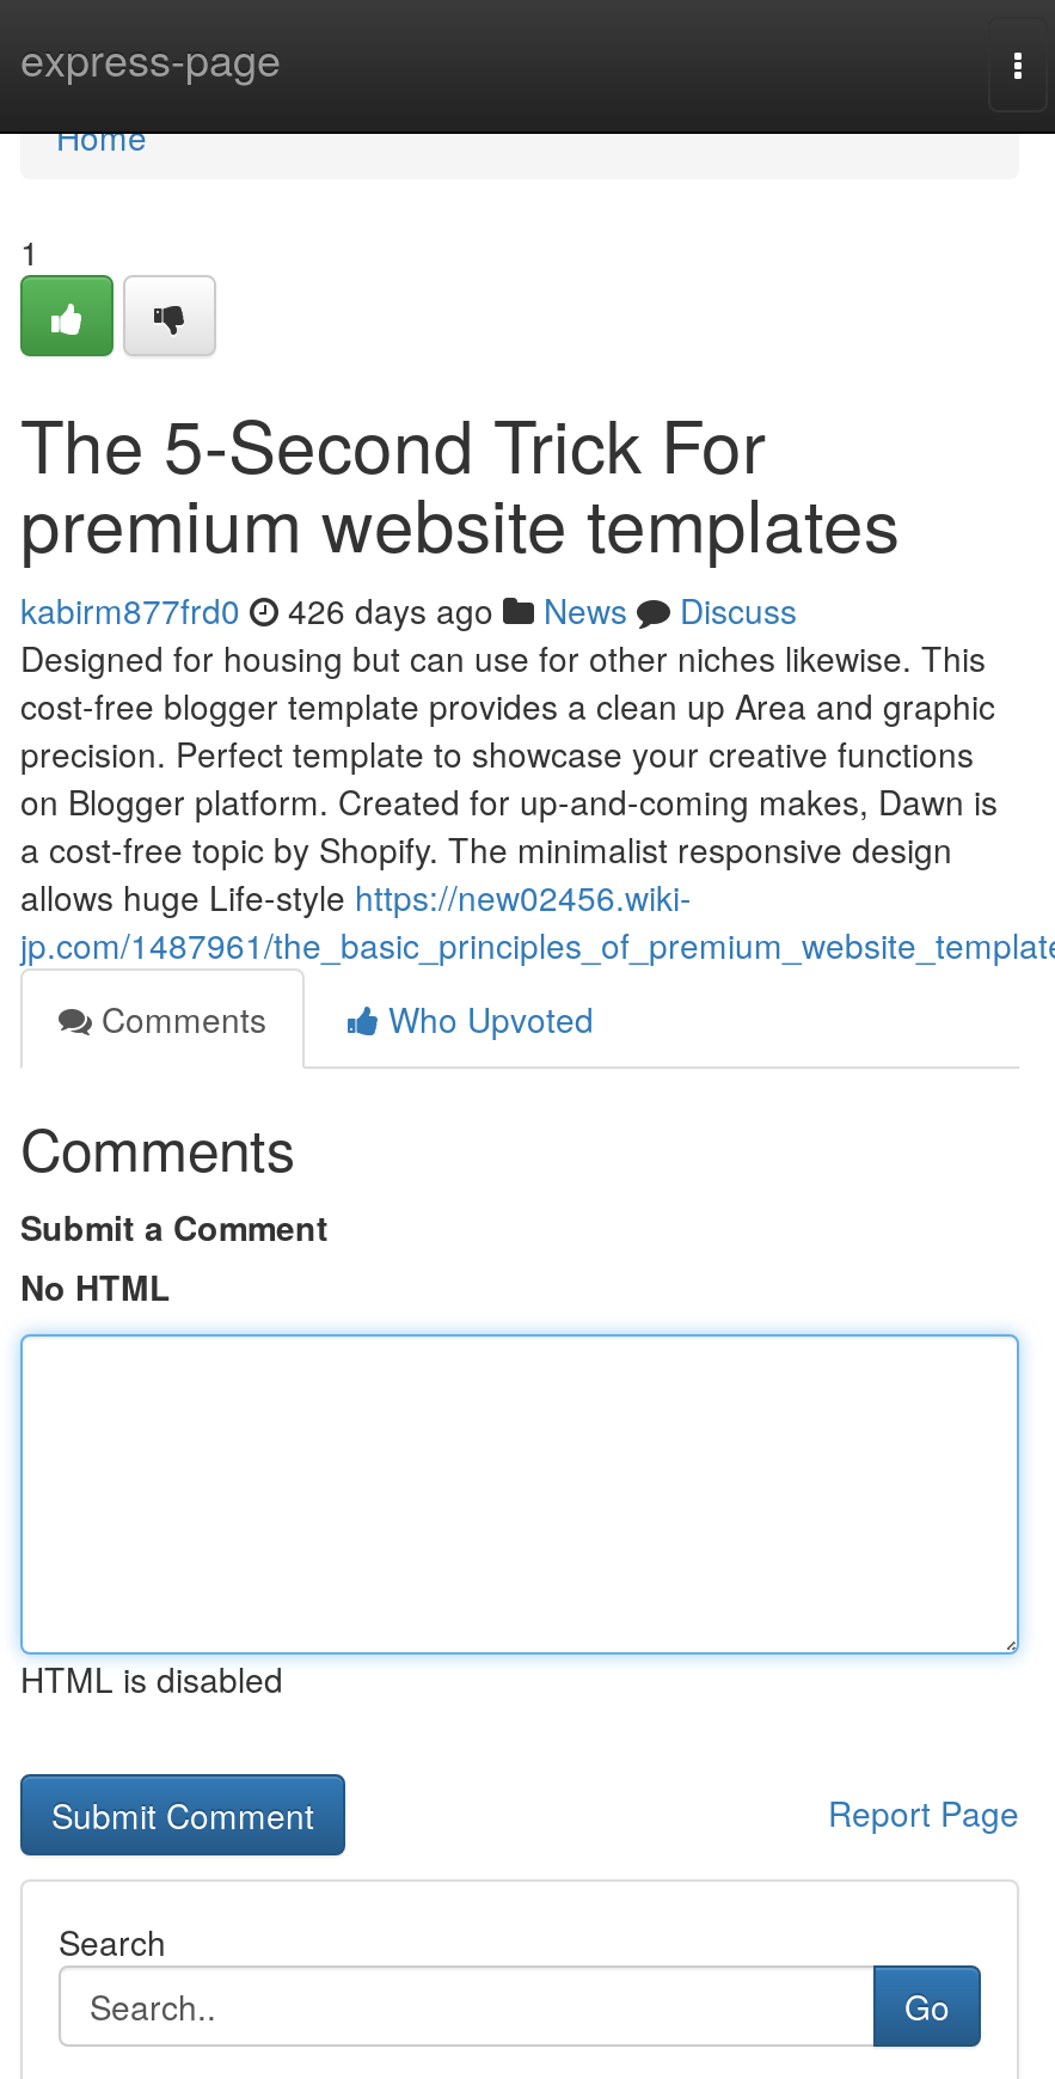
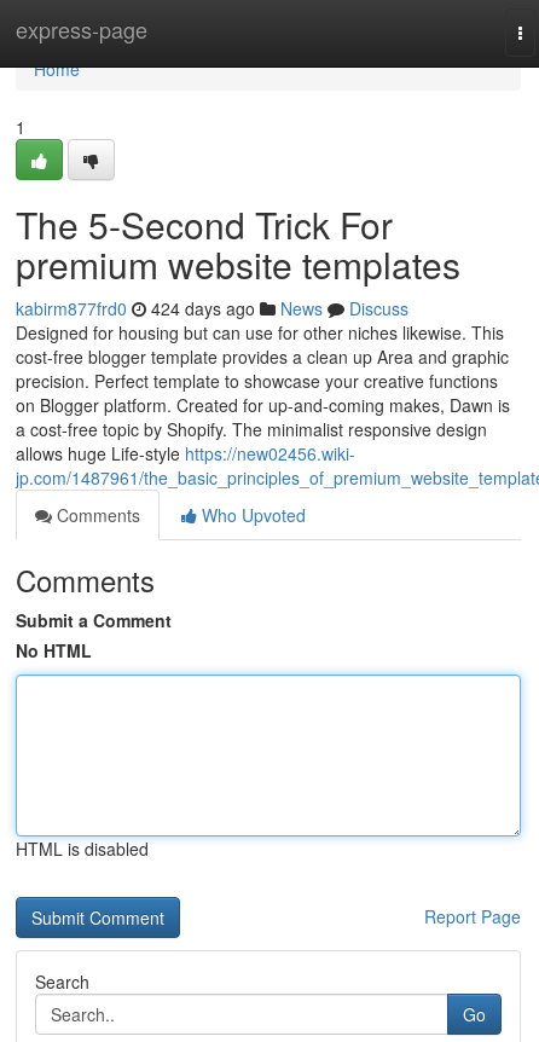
- kabirm877frd0 426 days ago News Discuss
+ kabirm877frd0 424 days ago News Discuss
